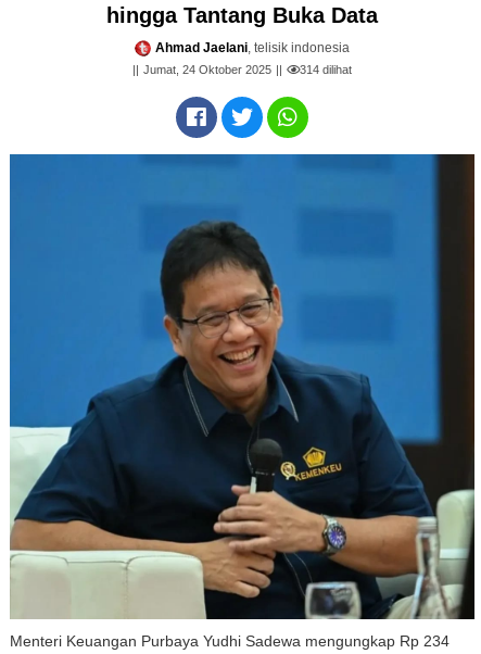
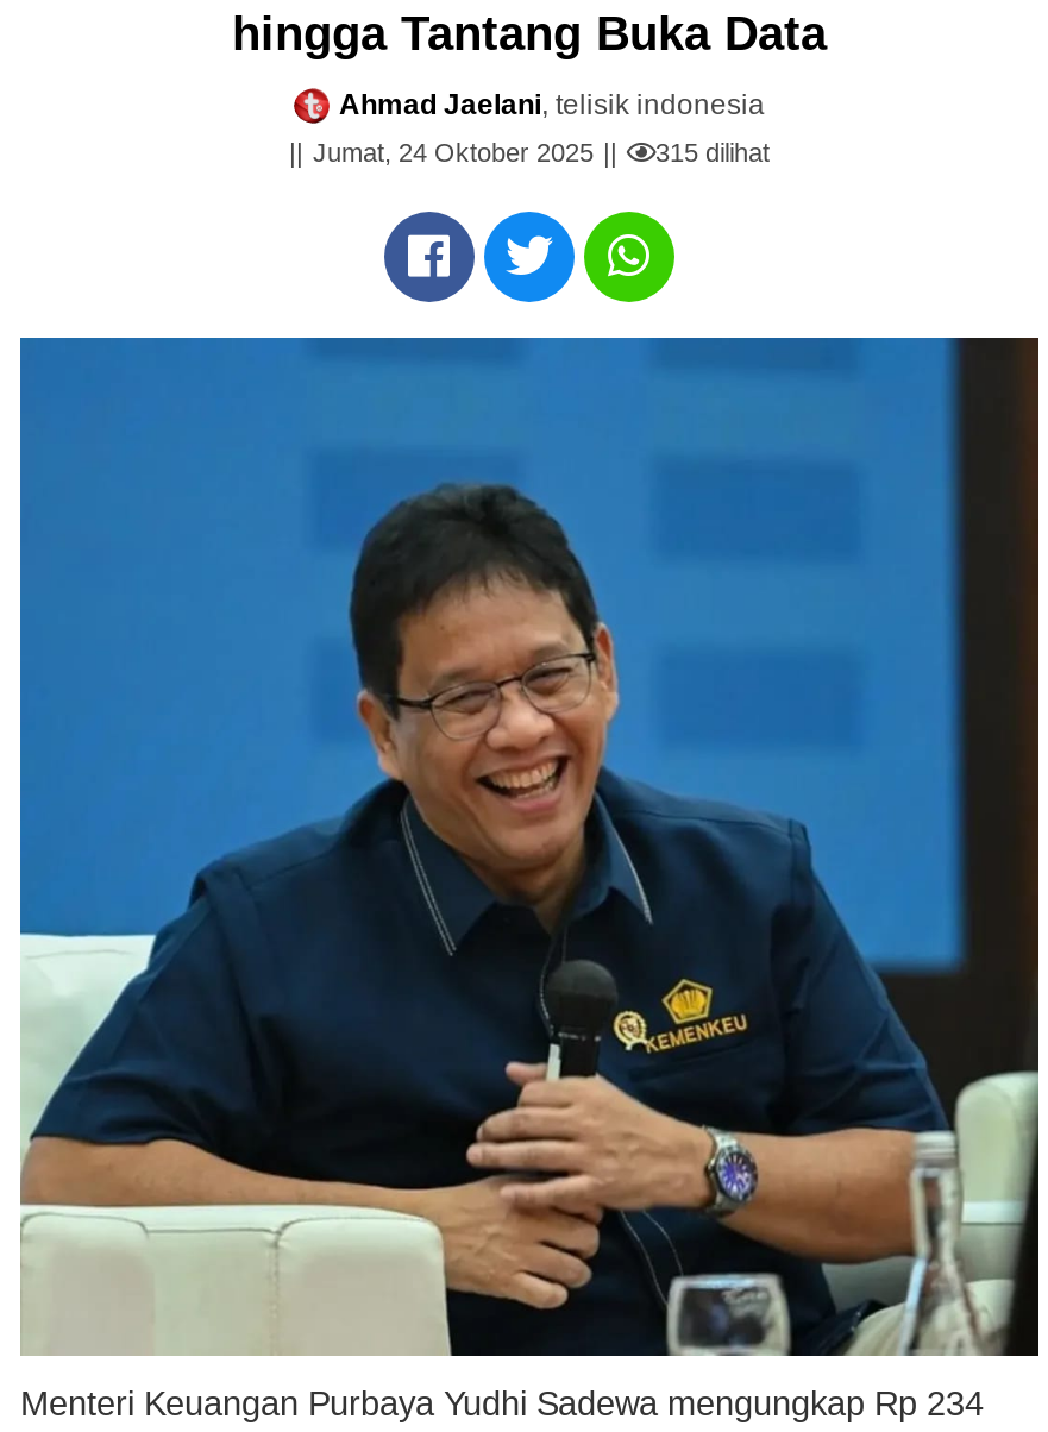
- 314 dilihat
+ 315 dilihat
